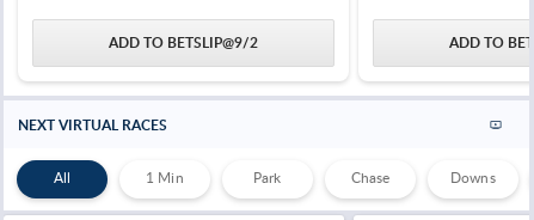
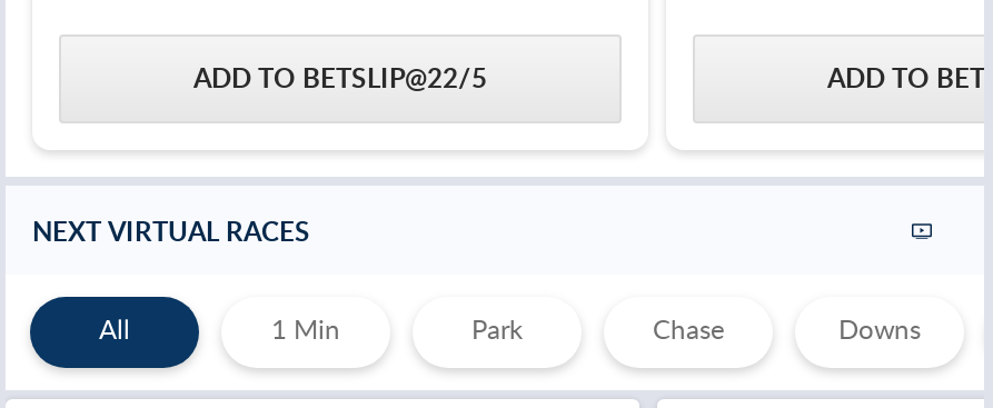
- ADD TO BETSLIP@9/2
+ ADD TO BETSLIP@22/5
